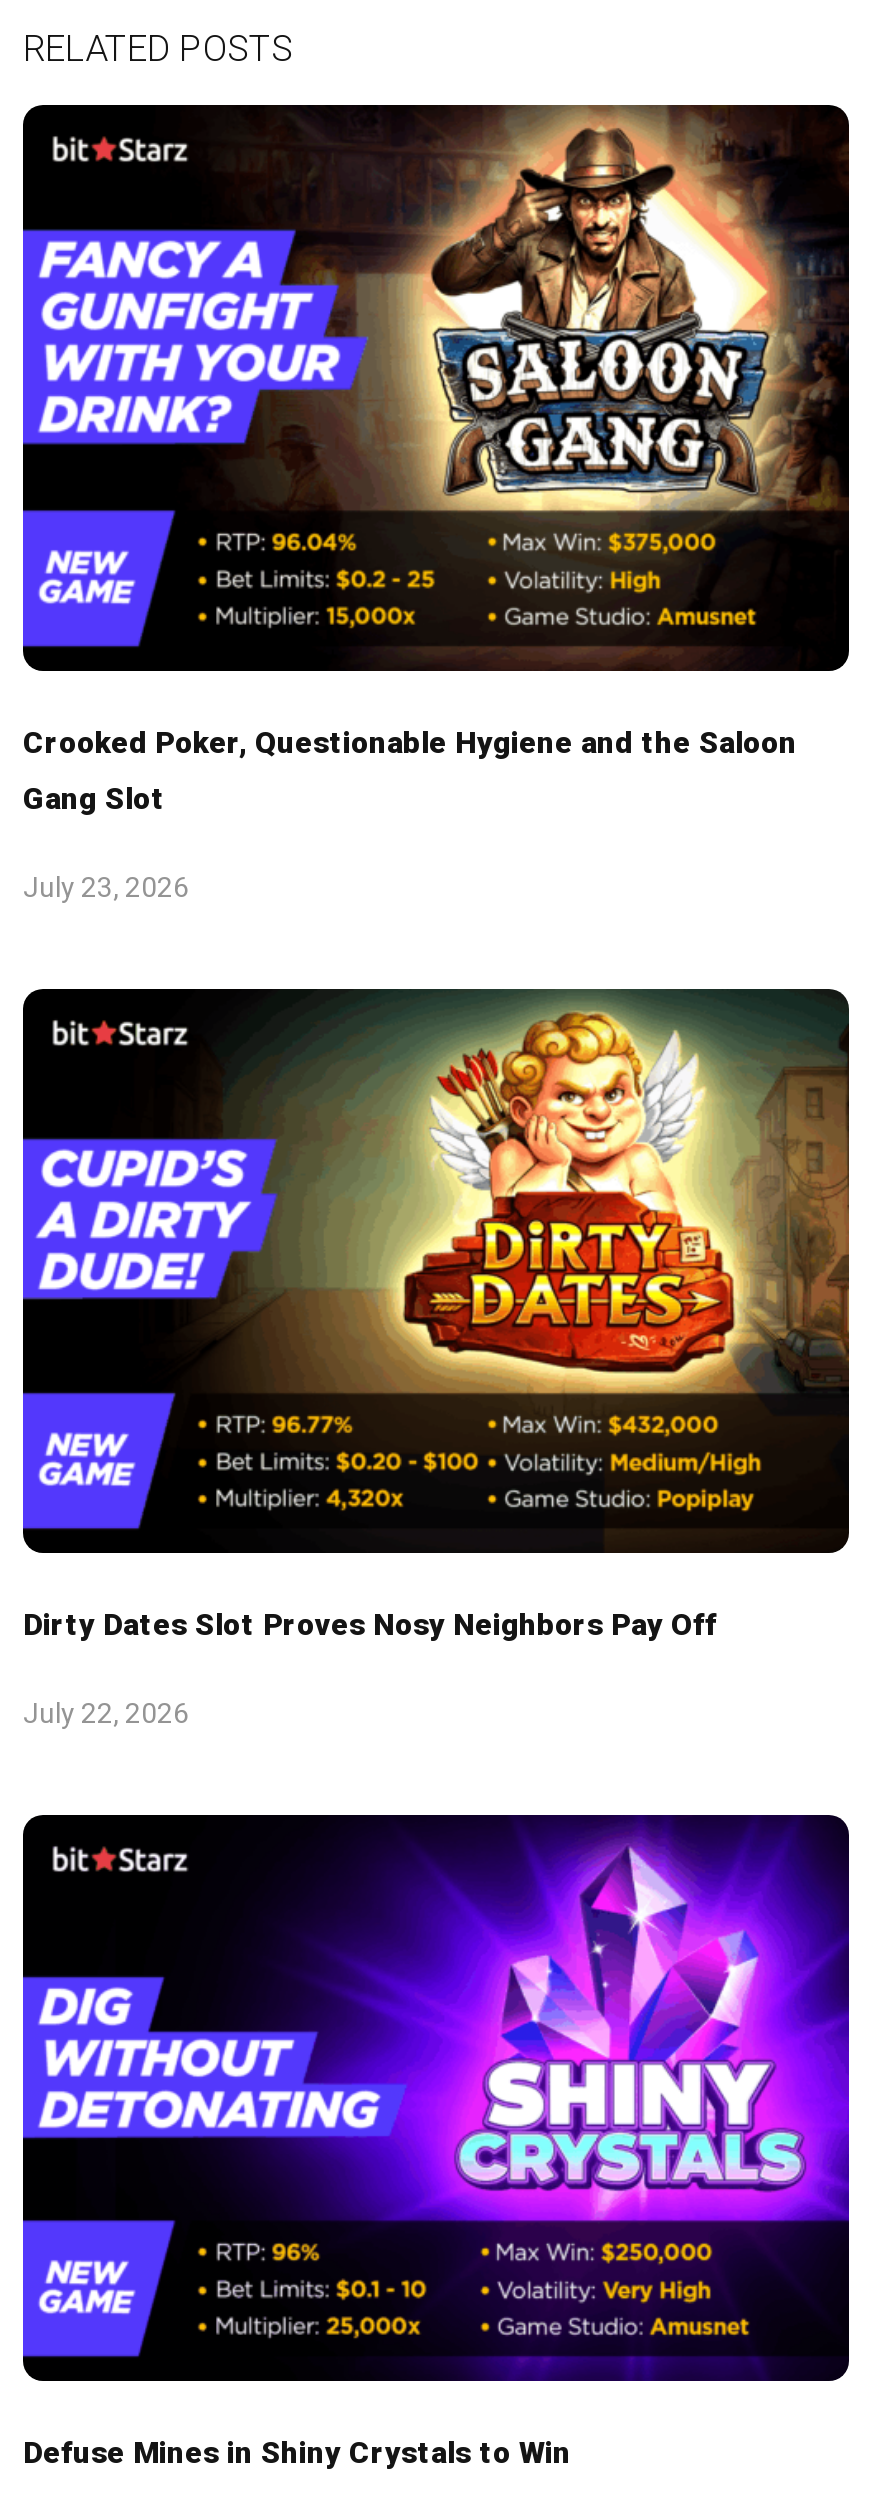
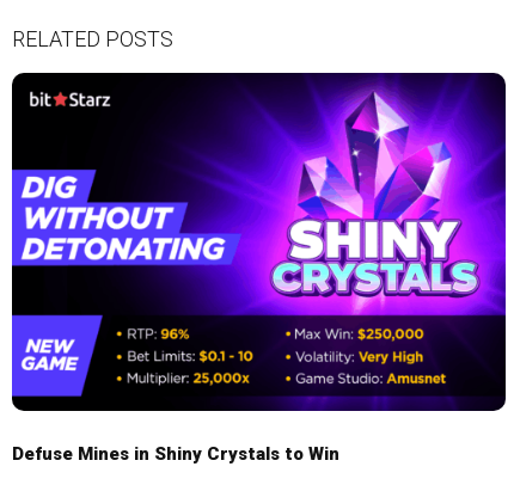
- [image]
- Crooked Poker, Questionable Hygiene and the Saloon
- Gang Slot
- July 23, 2026

- [image]
- Dirty Dates Slot Proves Nosy Neighbors Pay Off
- July 22, 2026
